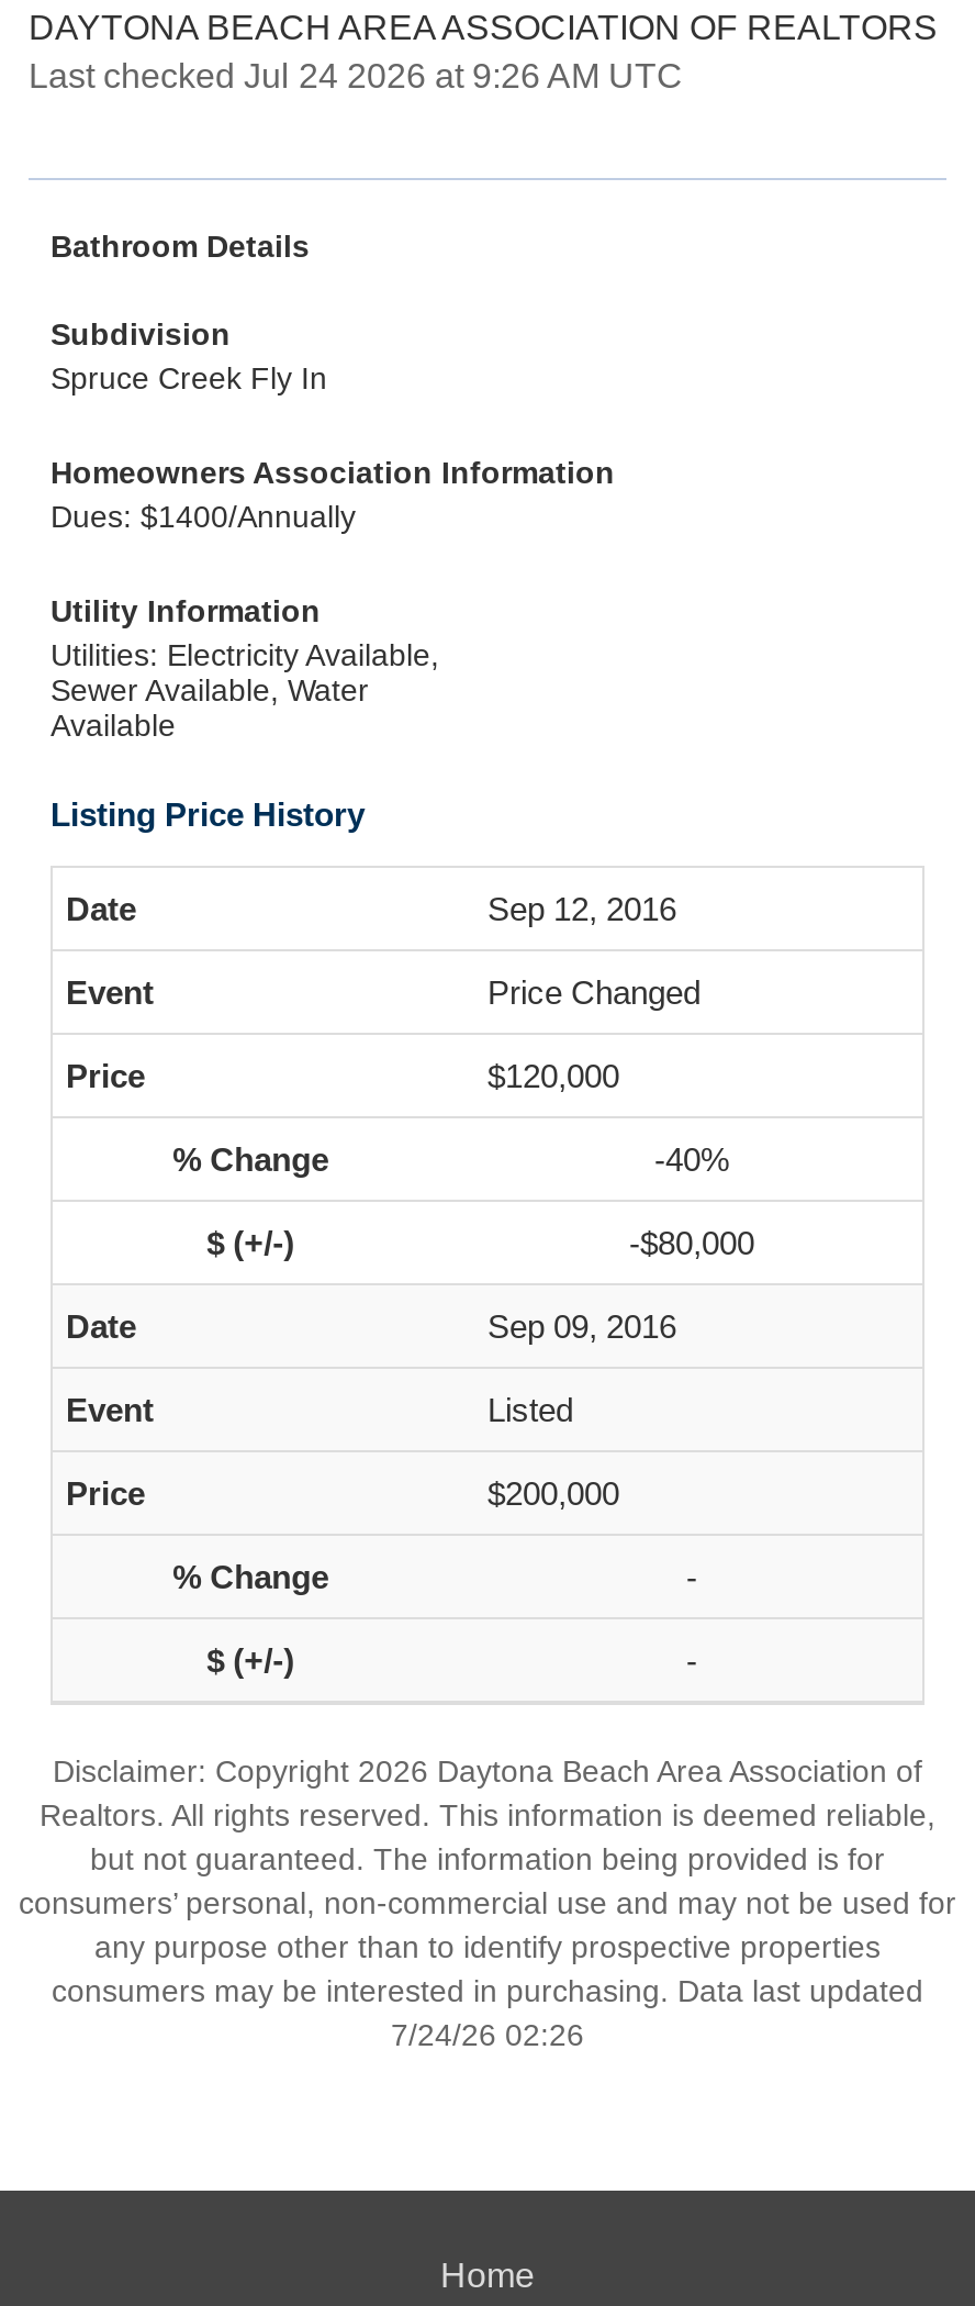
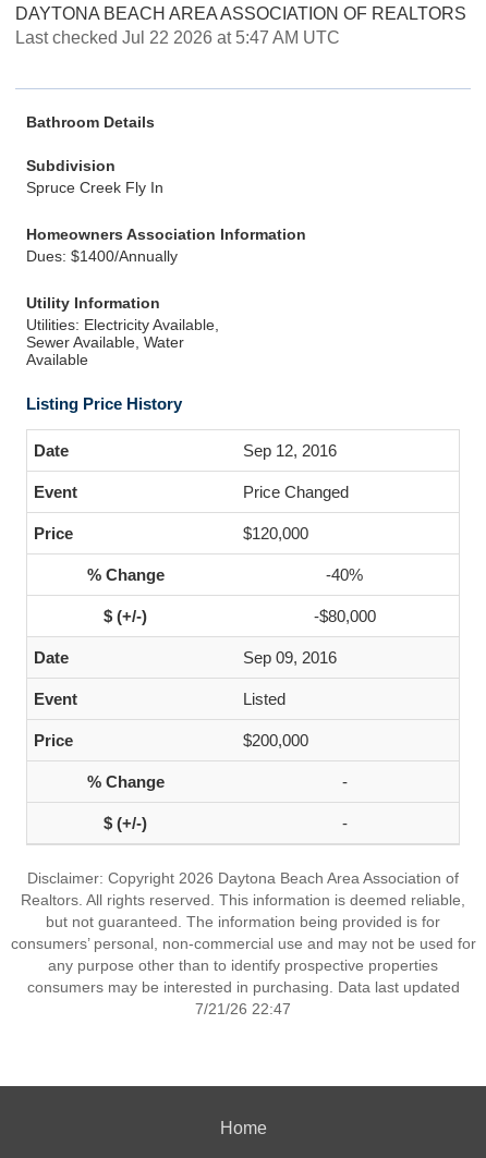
- Last checked Jul 24 2026 at 9:26 AM UTC
+ Last checked Jul 22 2026 at 5:47 AM UTC

- 7/24/26 02:26
+ 7/21/26 22:47
